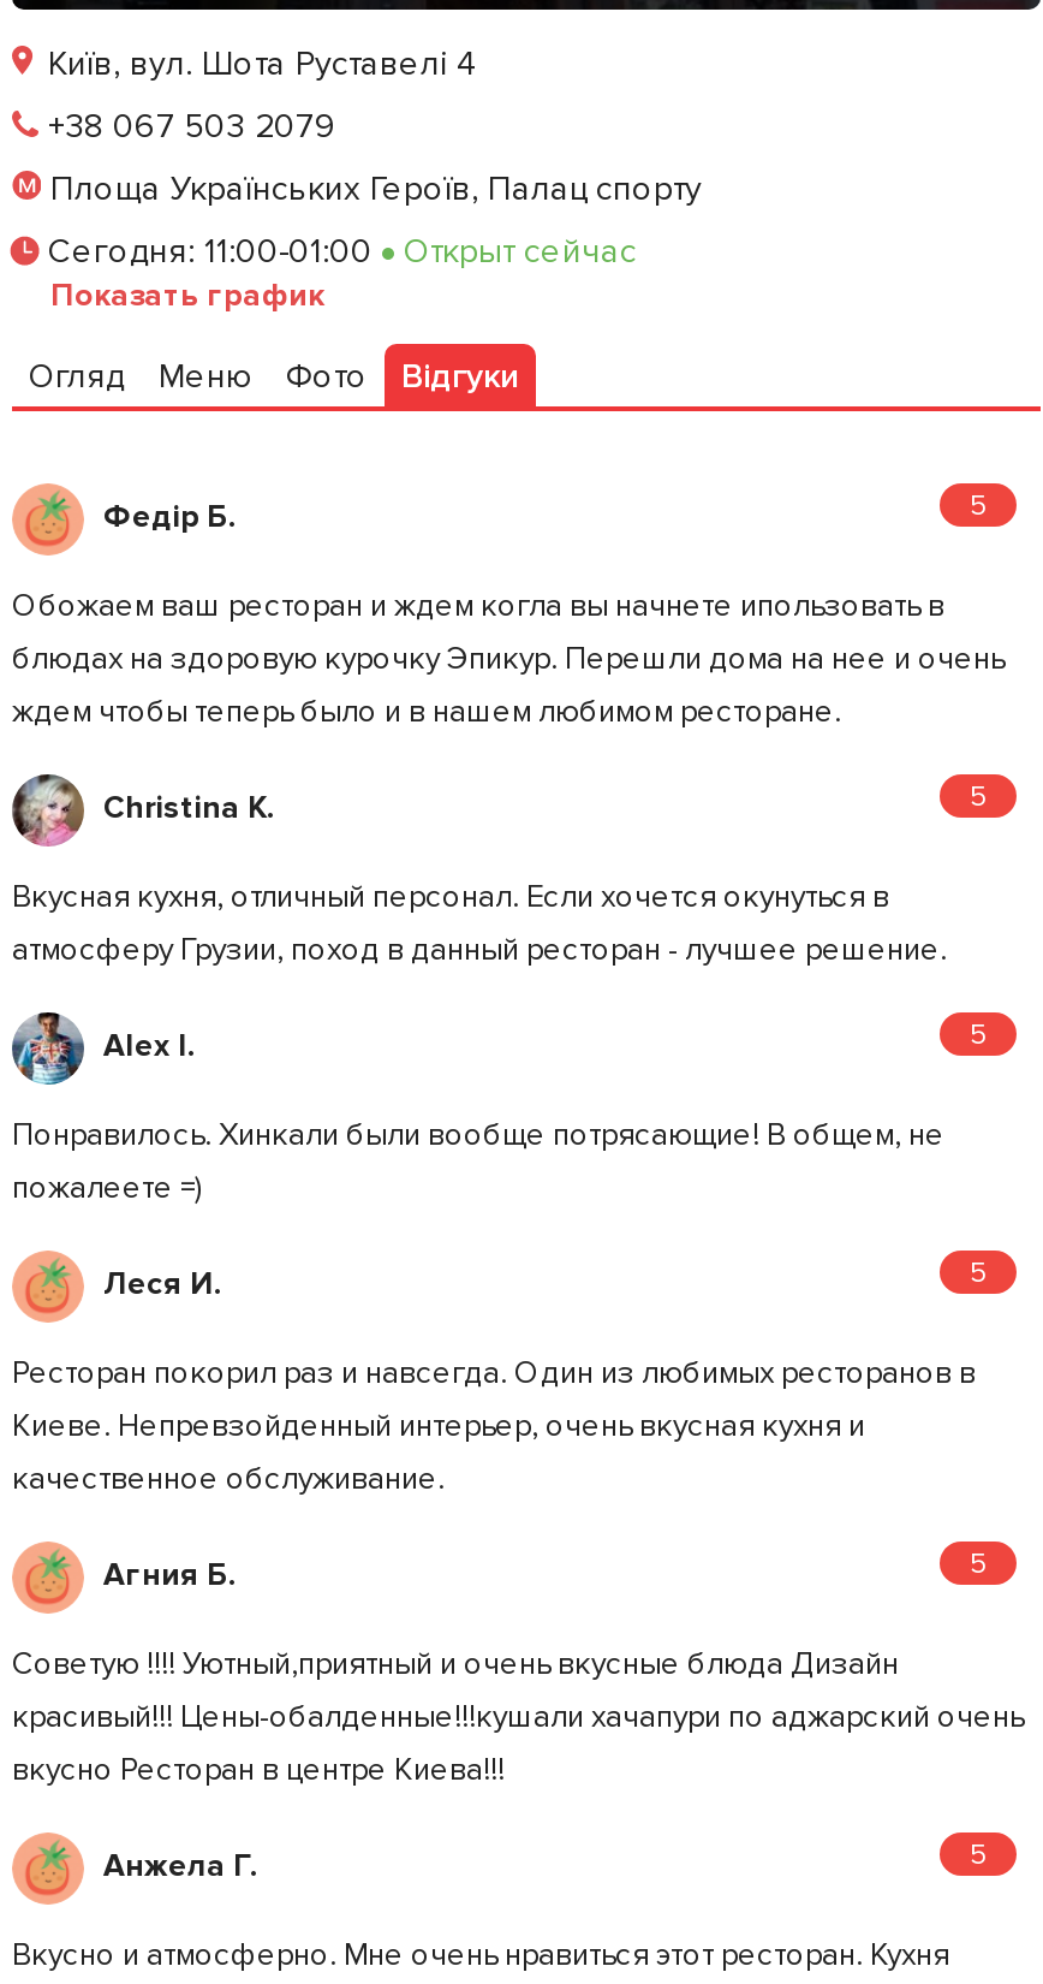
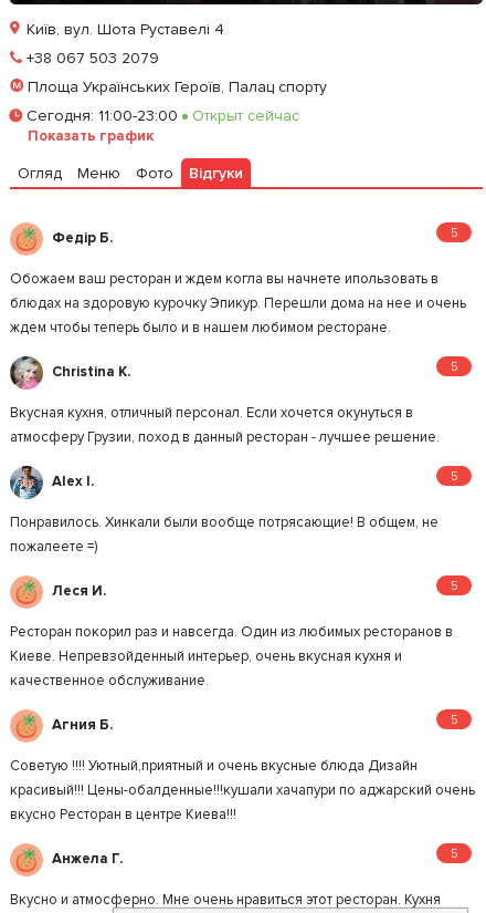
- Сегодня: 11:00-01:00 Открыт сейчас
+ Сегодня: 11:00-23:00 Открыт сейчас
